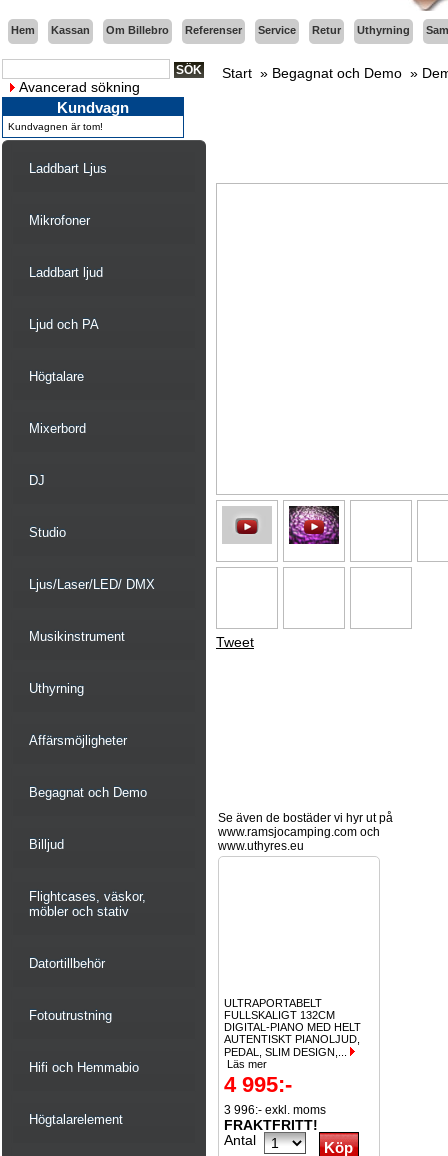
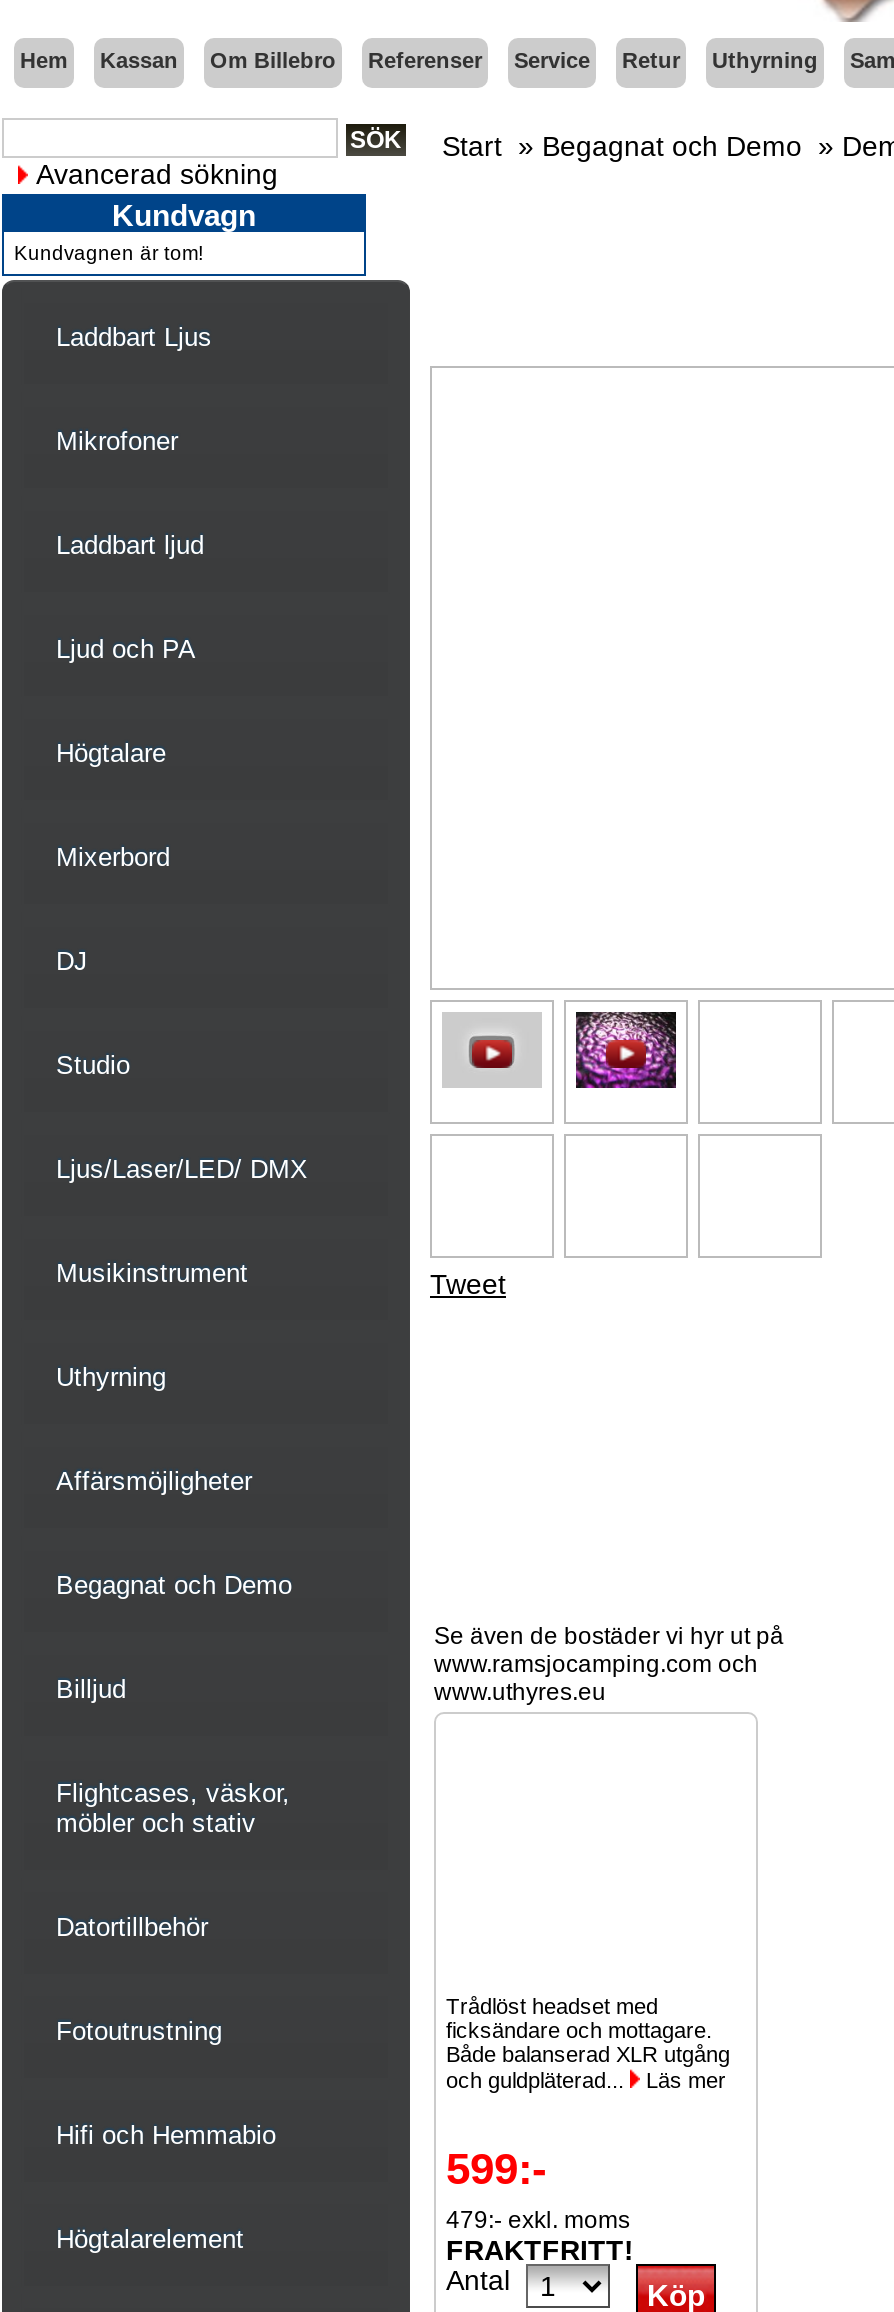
- ULTRAPORTABELT
- FULLSKALIGT 132CM
- DIGITAL-PIANO MED HELT
- AUTENTISKT PIANOLJUD,
- PEDAL, SLIM DESIGN,...
- Läs mer
- 4 995:-
- 3 996:- exkl. moms
+ Trådlöst headset med
+ ficksändare och mottagare.
+ Både balanserad XLR utgång
+ och guldpläterad... Läs mer
+ 599:-
+ 479:- exkl. moms
